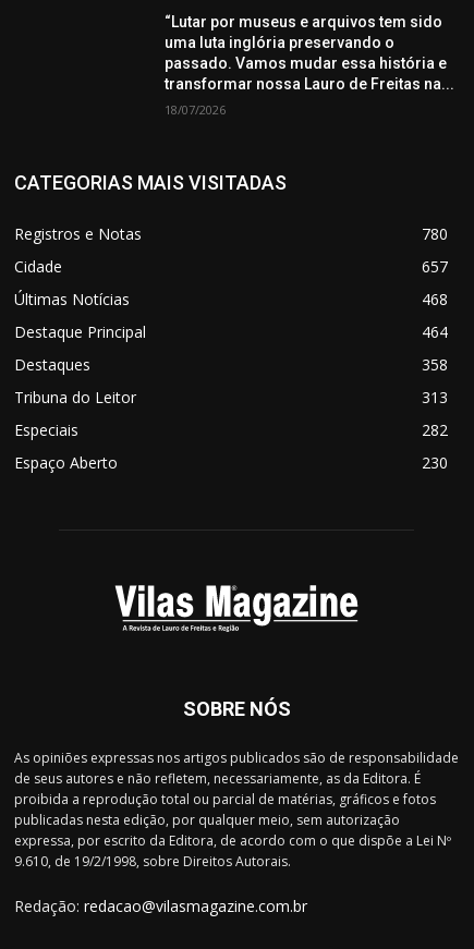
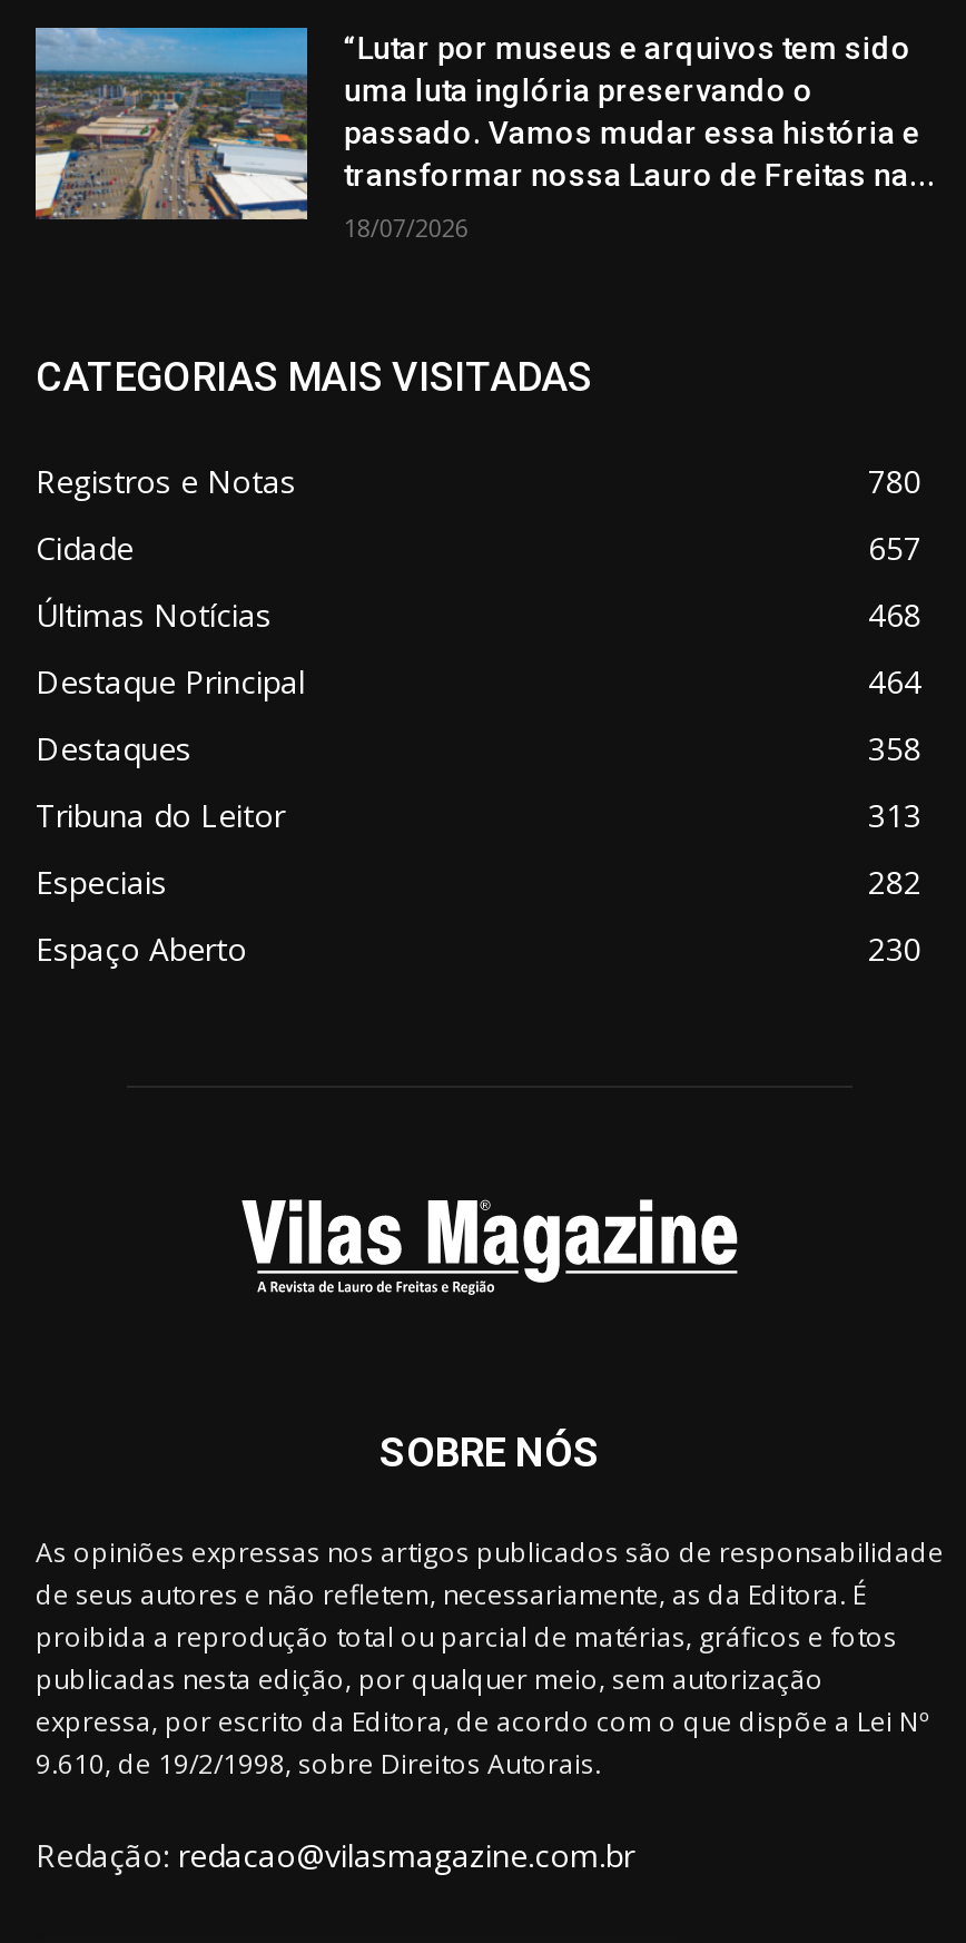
+ [image]
